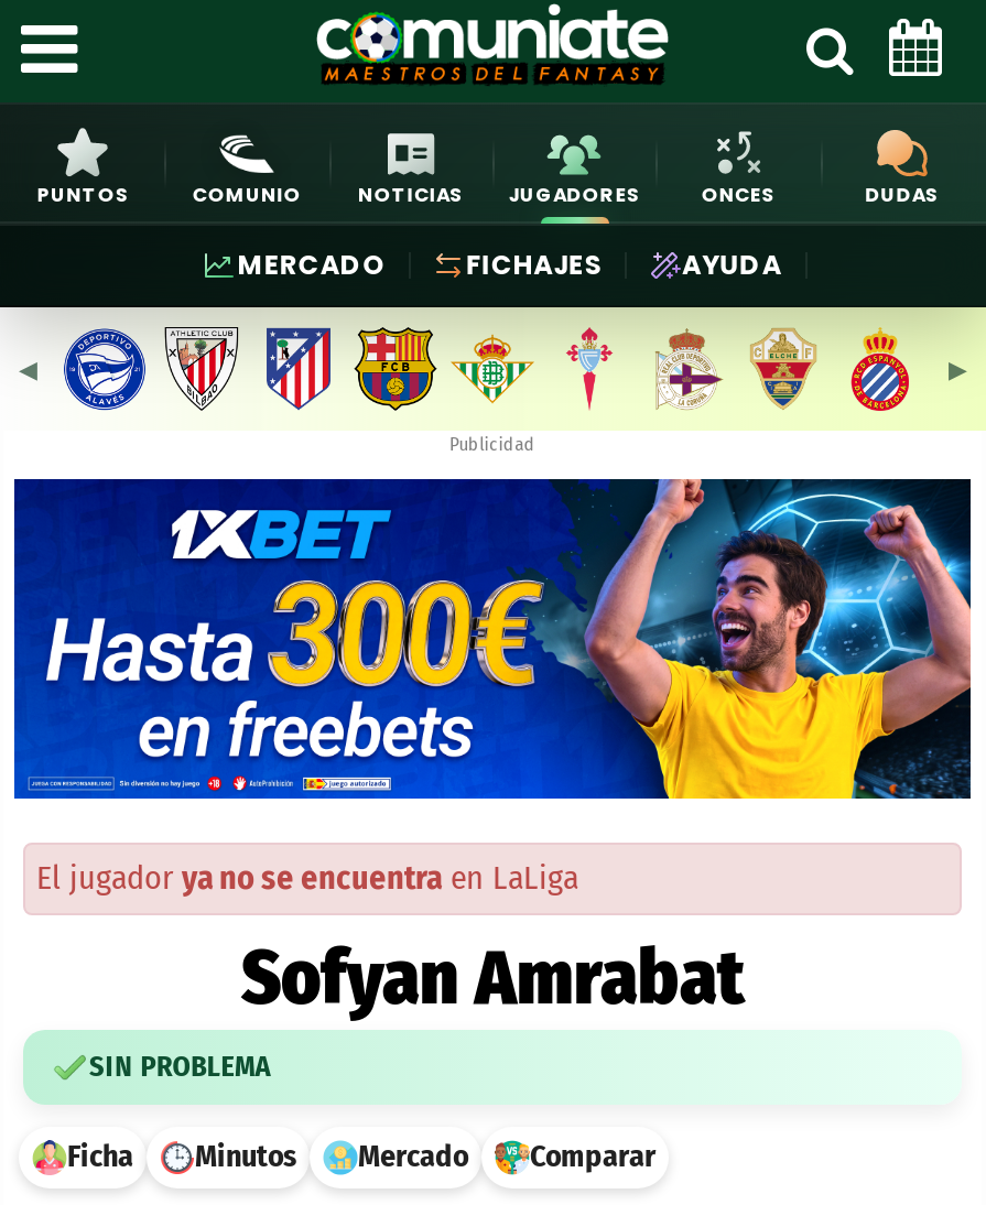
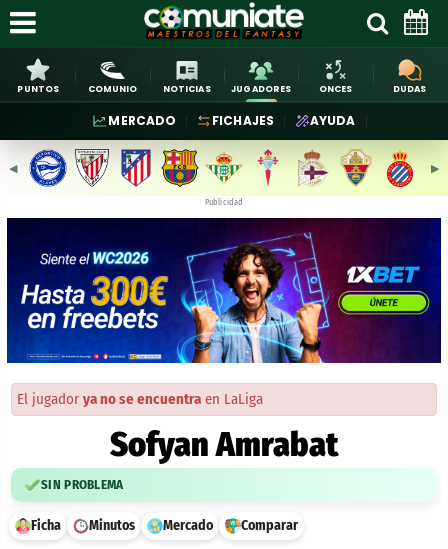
- [image]
+ [image]
